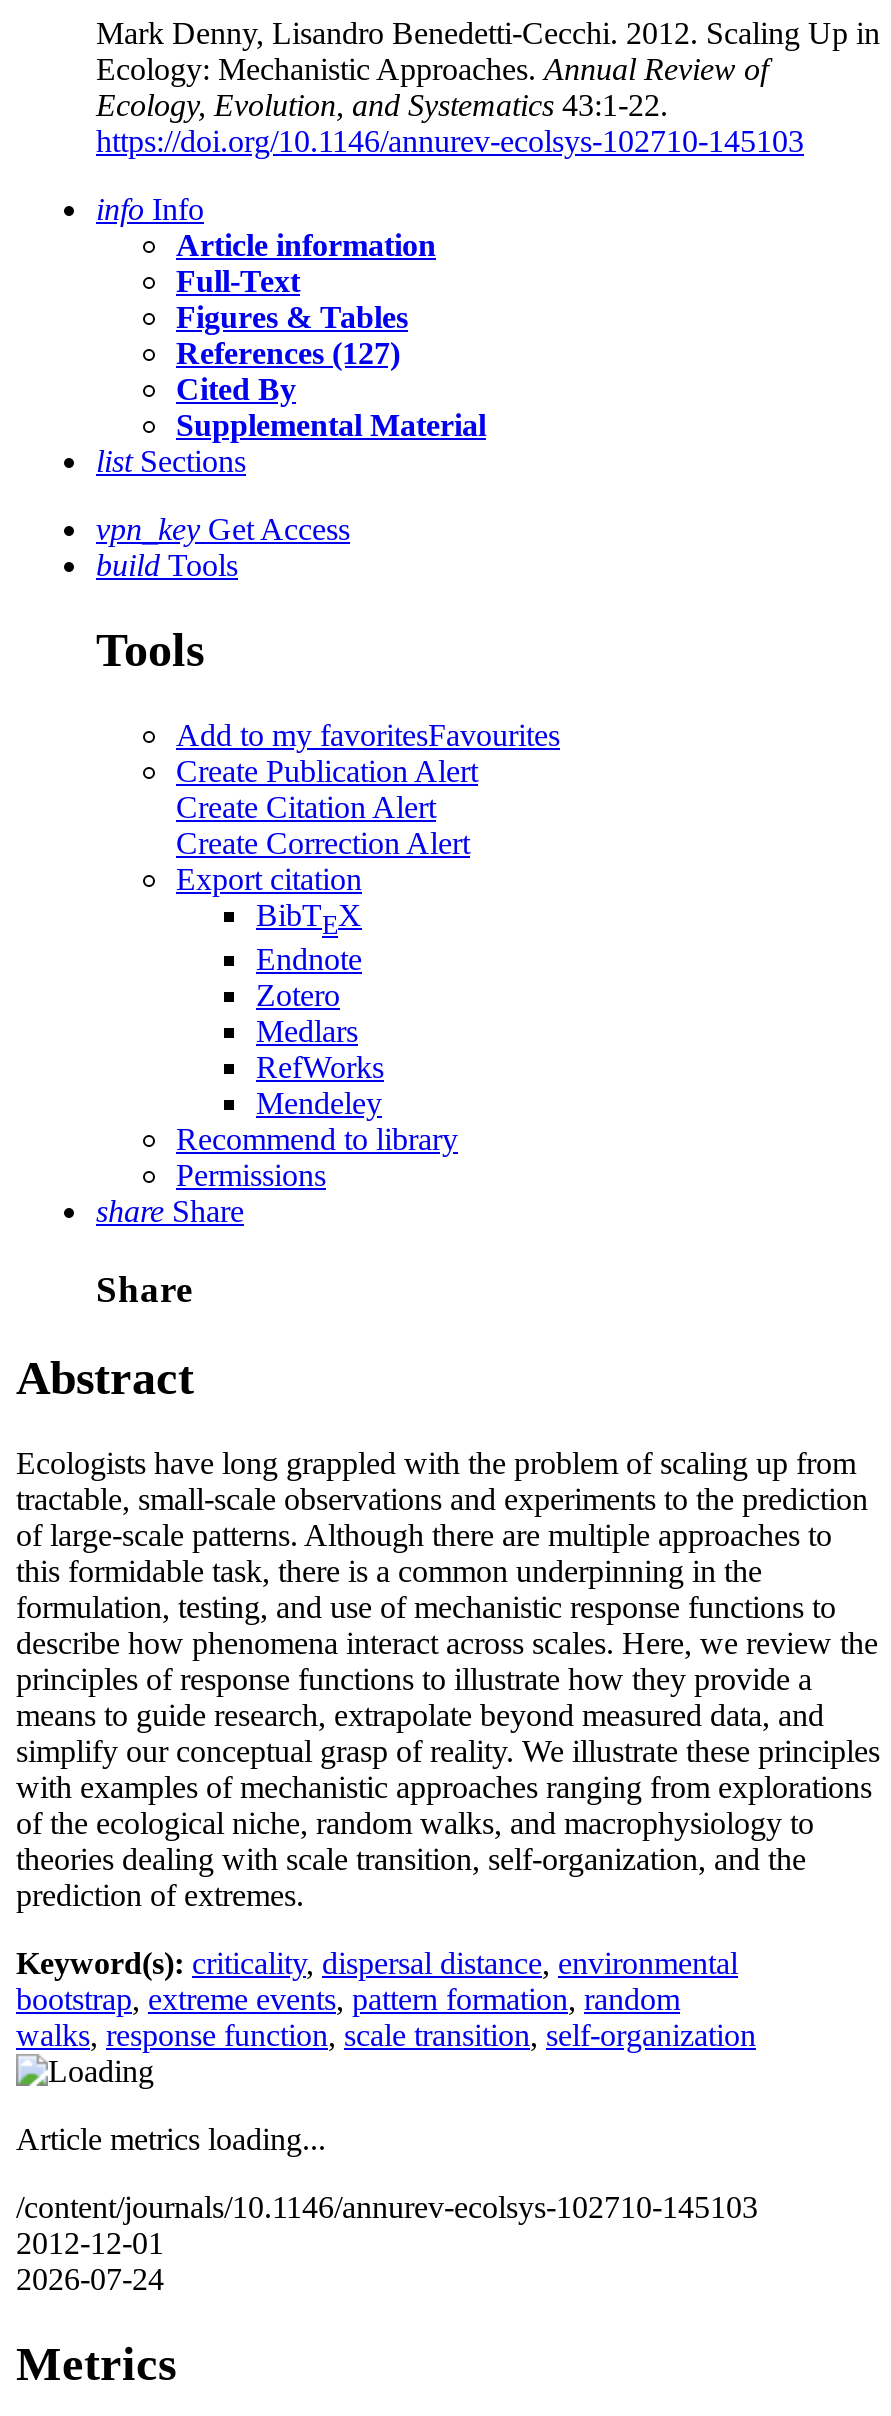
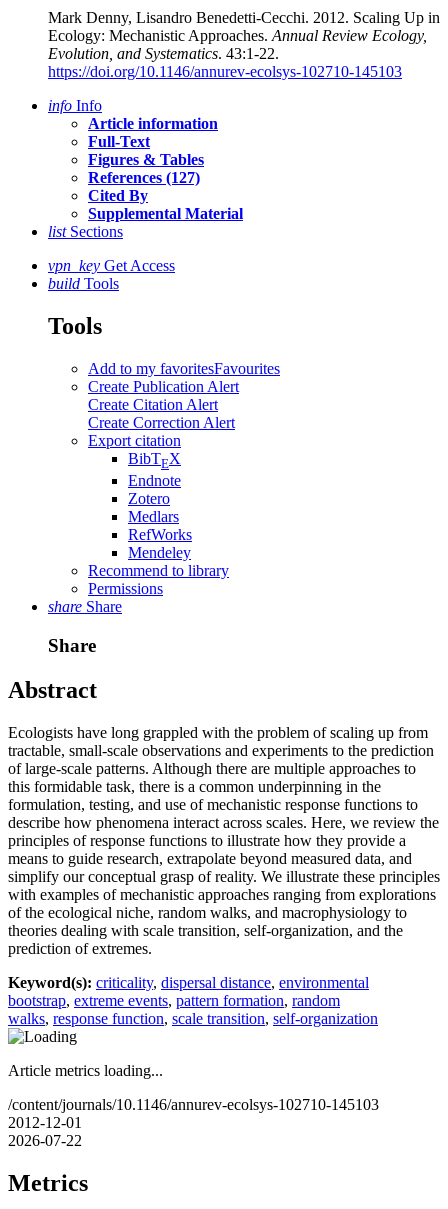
- Ecology: Mechanistic Approaches. Annual Review of
- Ecology, Evolution, and Systematics 43:1-22.
+ Ecology: Mechanistic Approaches. Annual Review Ecology,
+ Evolution, and Systematics. 43:1-22.

- 2026-07-24
+ 2026-07-22
